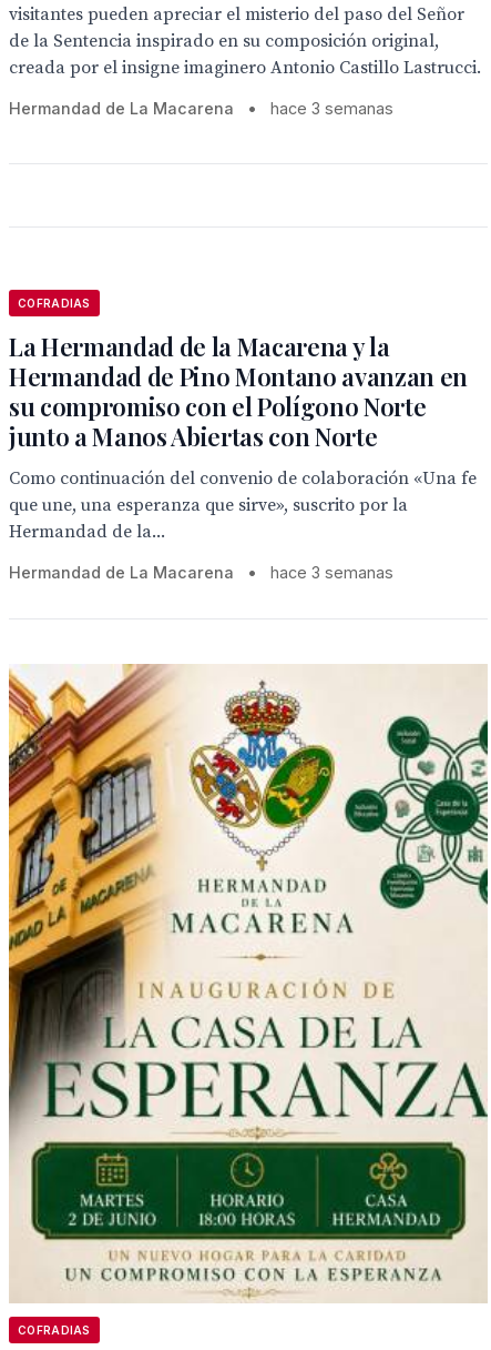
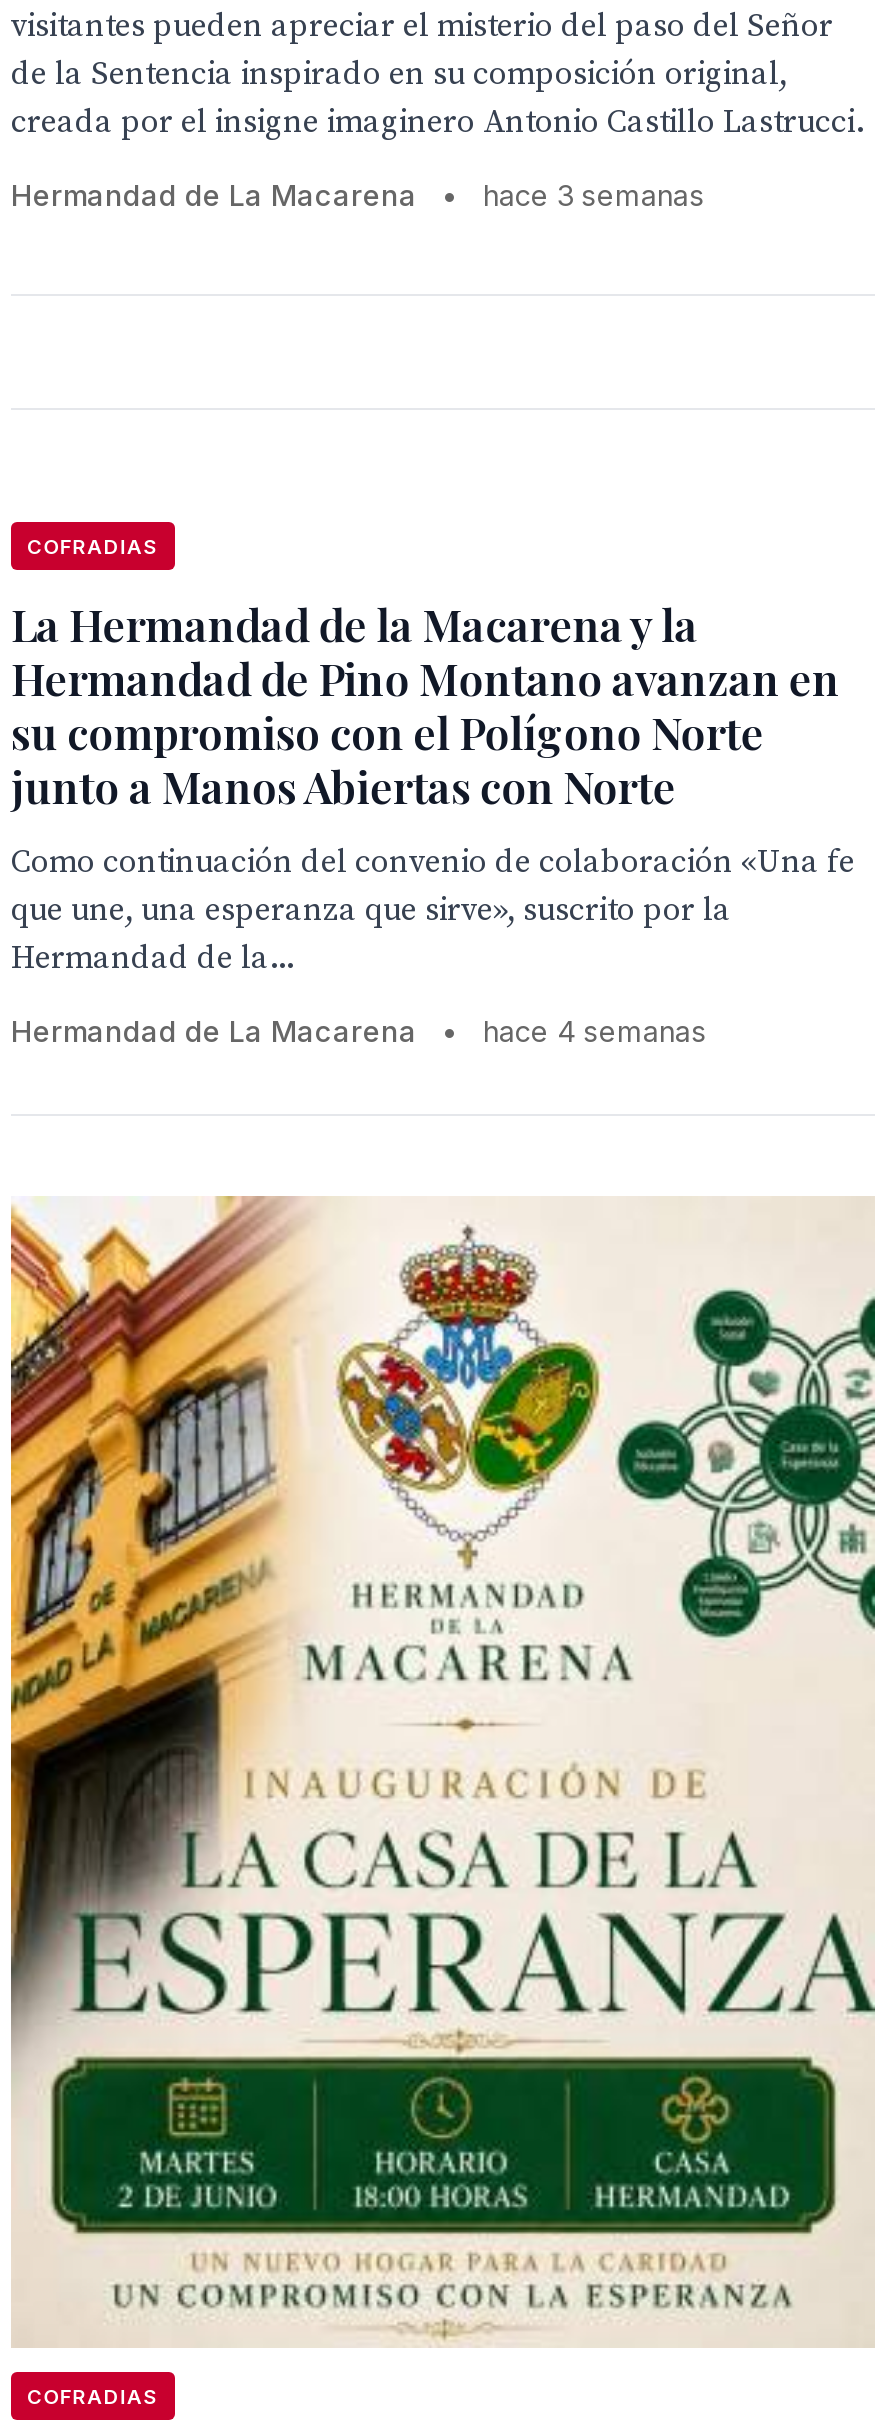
- hace 3 semanas
+ hace 4 semanas
